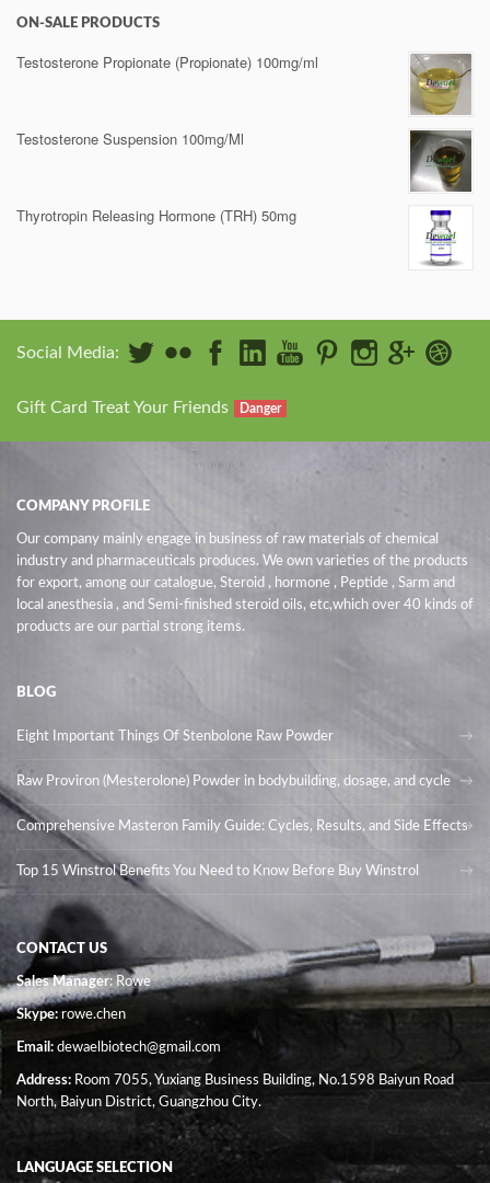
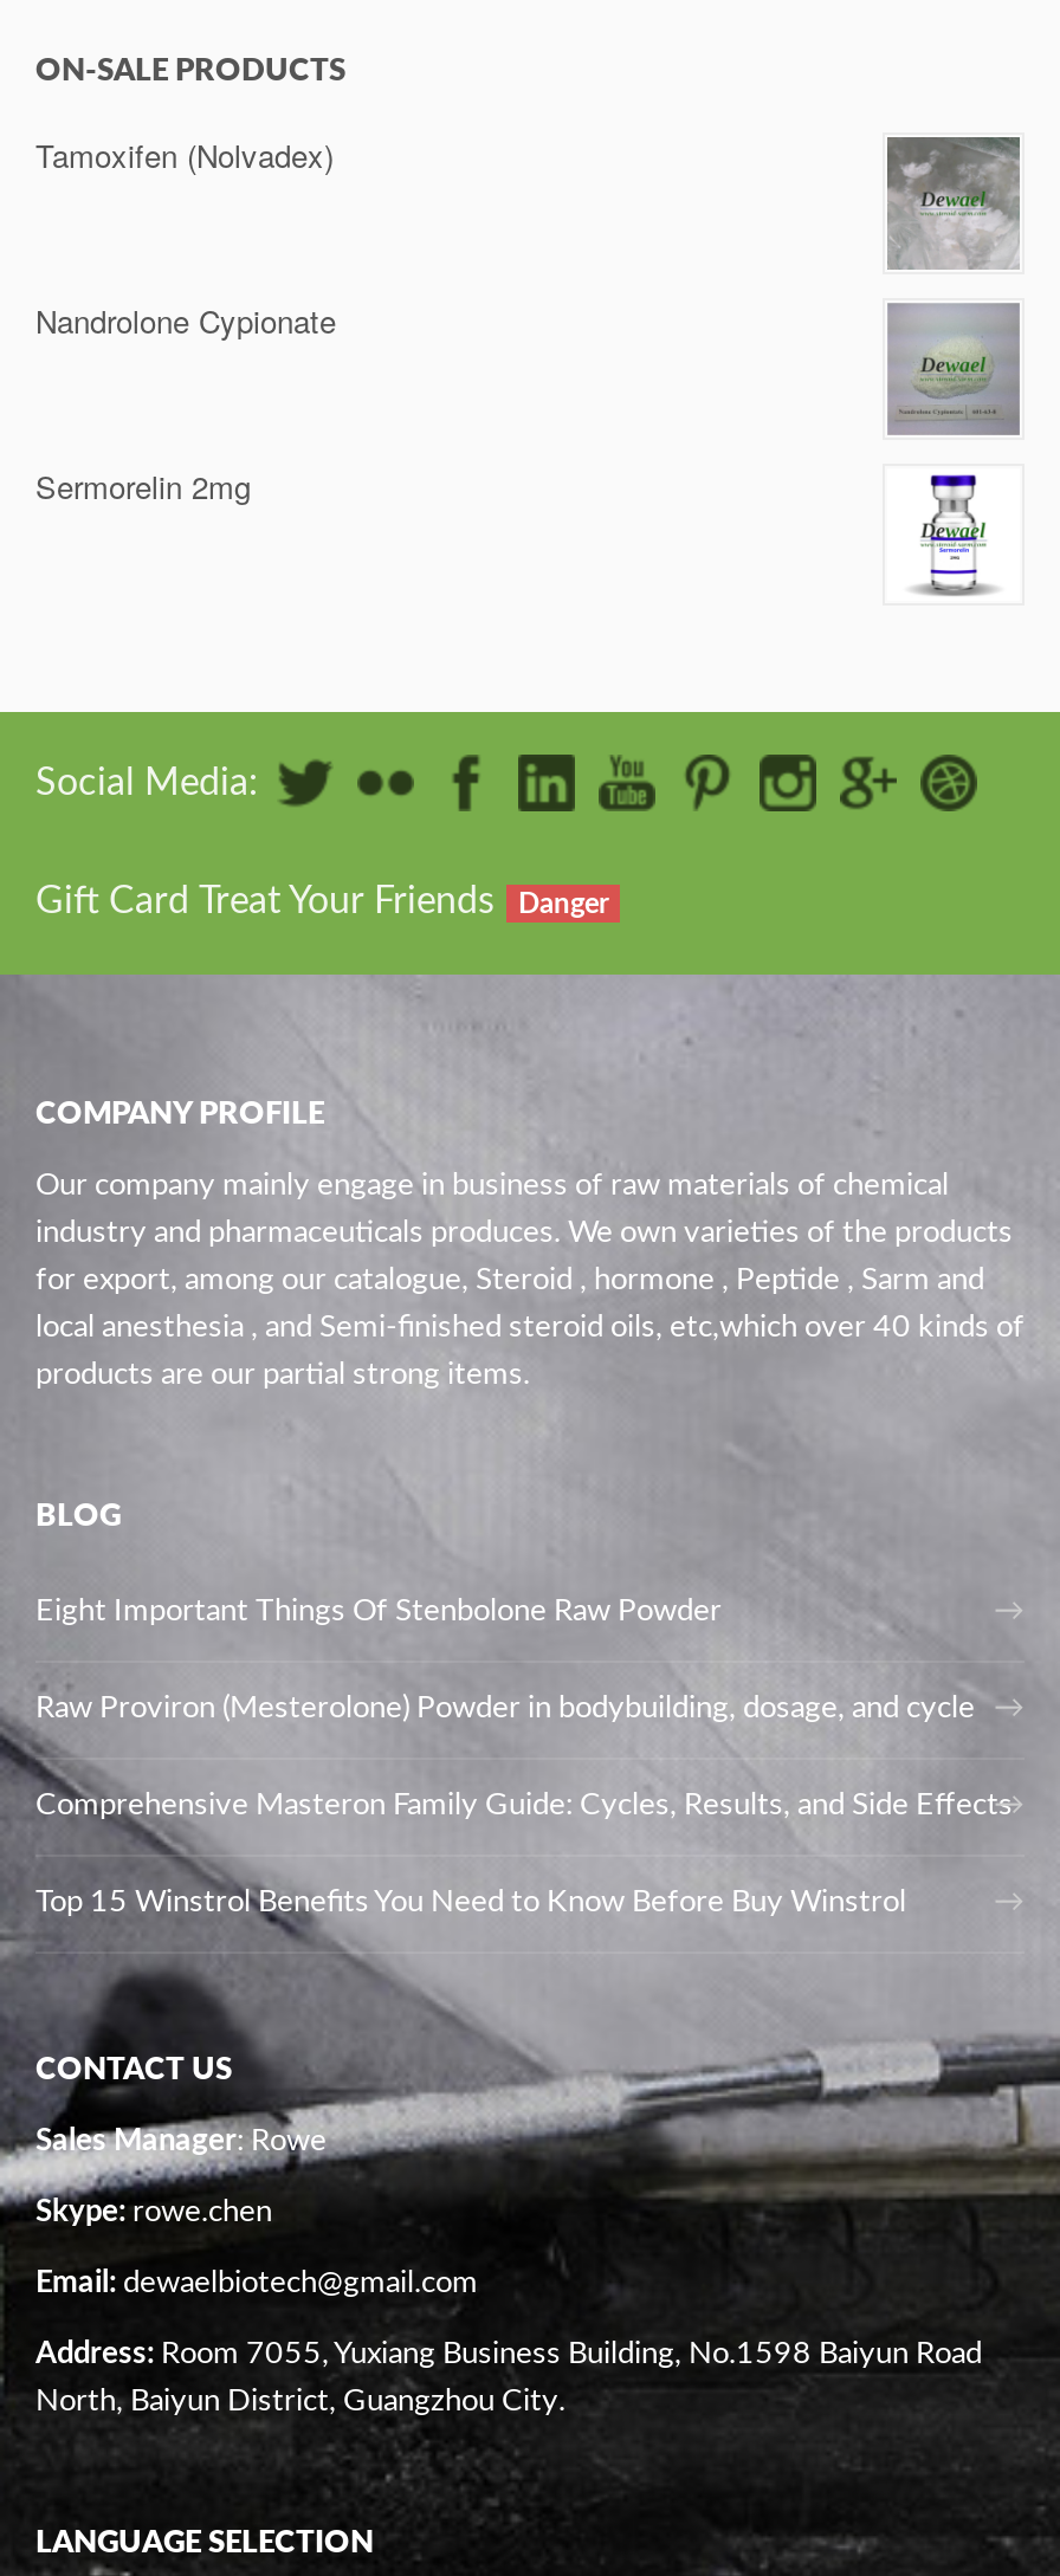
- Testosterone Propionate (Propionate) 100mg/ml
+ Tamoxifen (Nolvadex)

- [image]
+ [image]

- Testosterone Suspension 100mg/Ml
+ Nandrolone Cypionate

- [image]
+ [image]

- Thyrotropin Releasing Hormone (TRH) 50mg
+ Sermorelin 2mg
